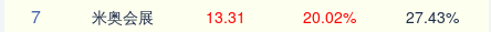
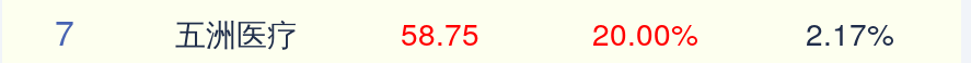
- 米奥会展
- 13.31
- 20.02%
- 27.43%
+ 五洲医疗
+ 58.75
+ 20.00%
+ 2.17%
